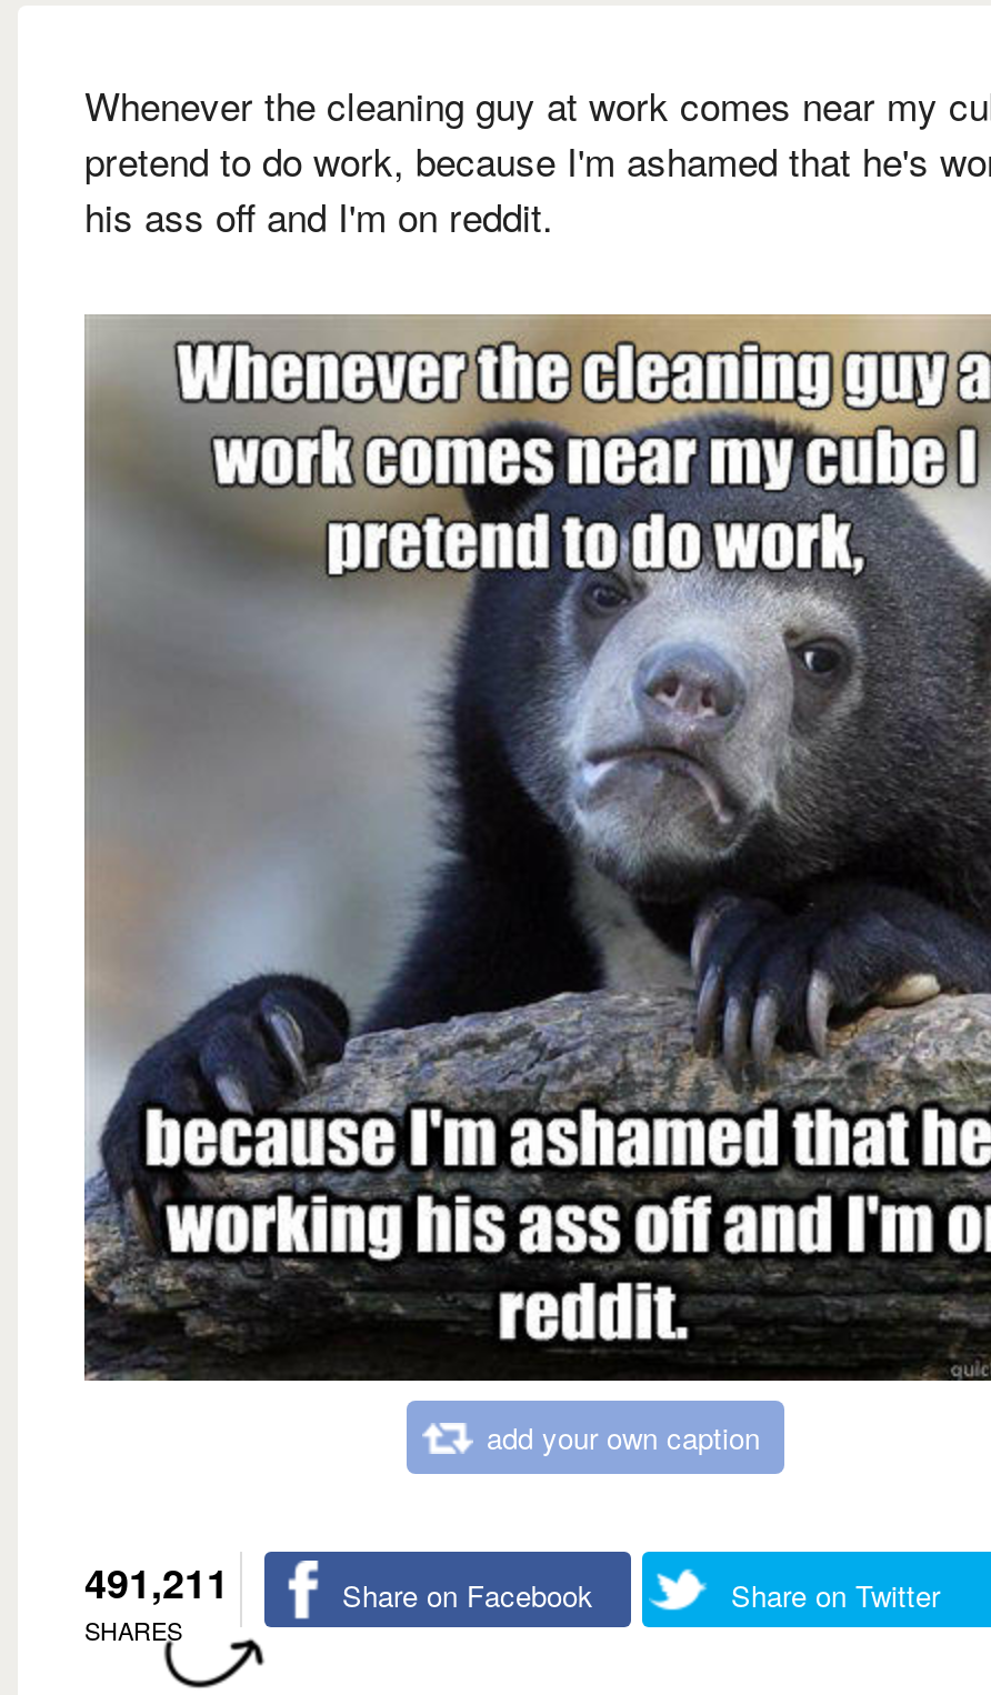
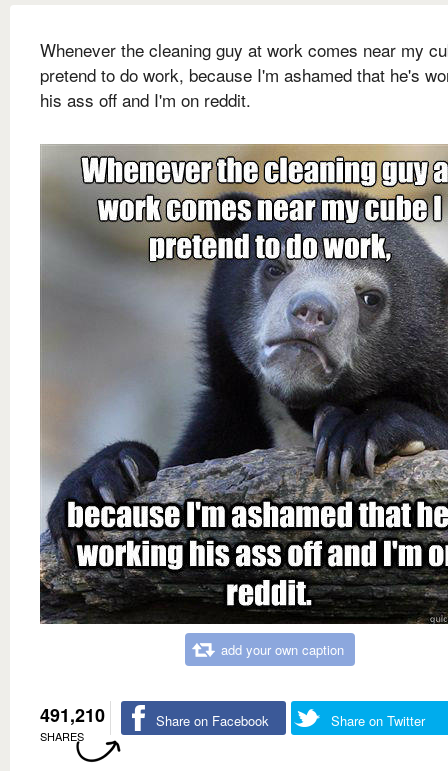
- 491,211
+ 491,210
